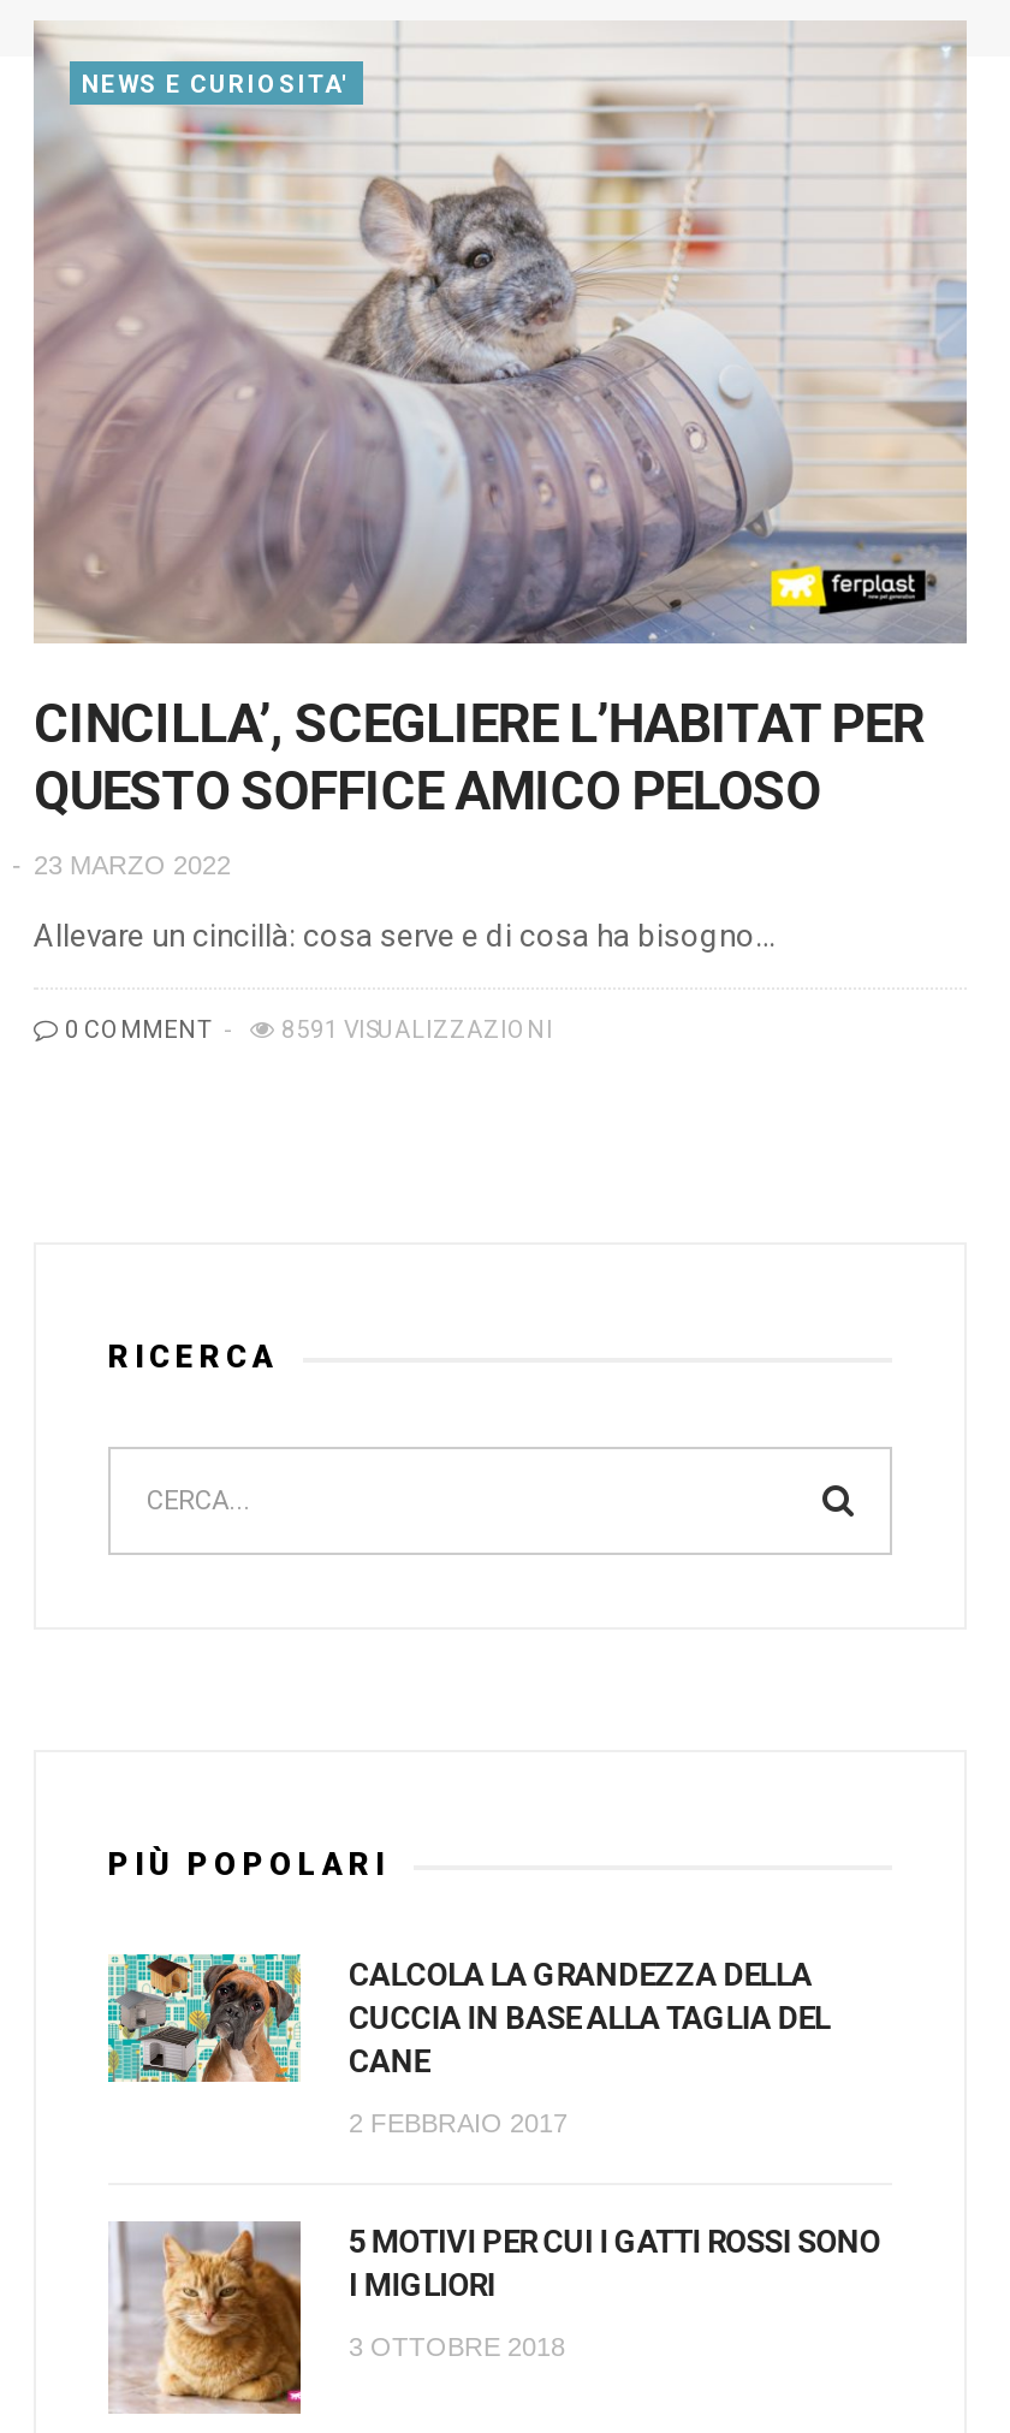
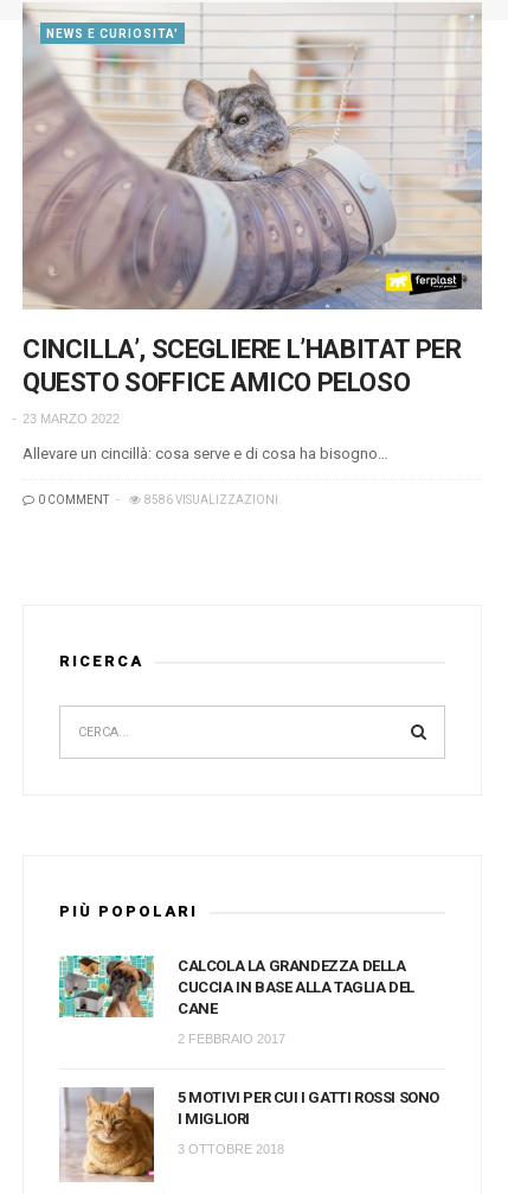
- 8591 VISUALIZZAZIONI
+ 8586 VISUALIZZAZIONI
